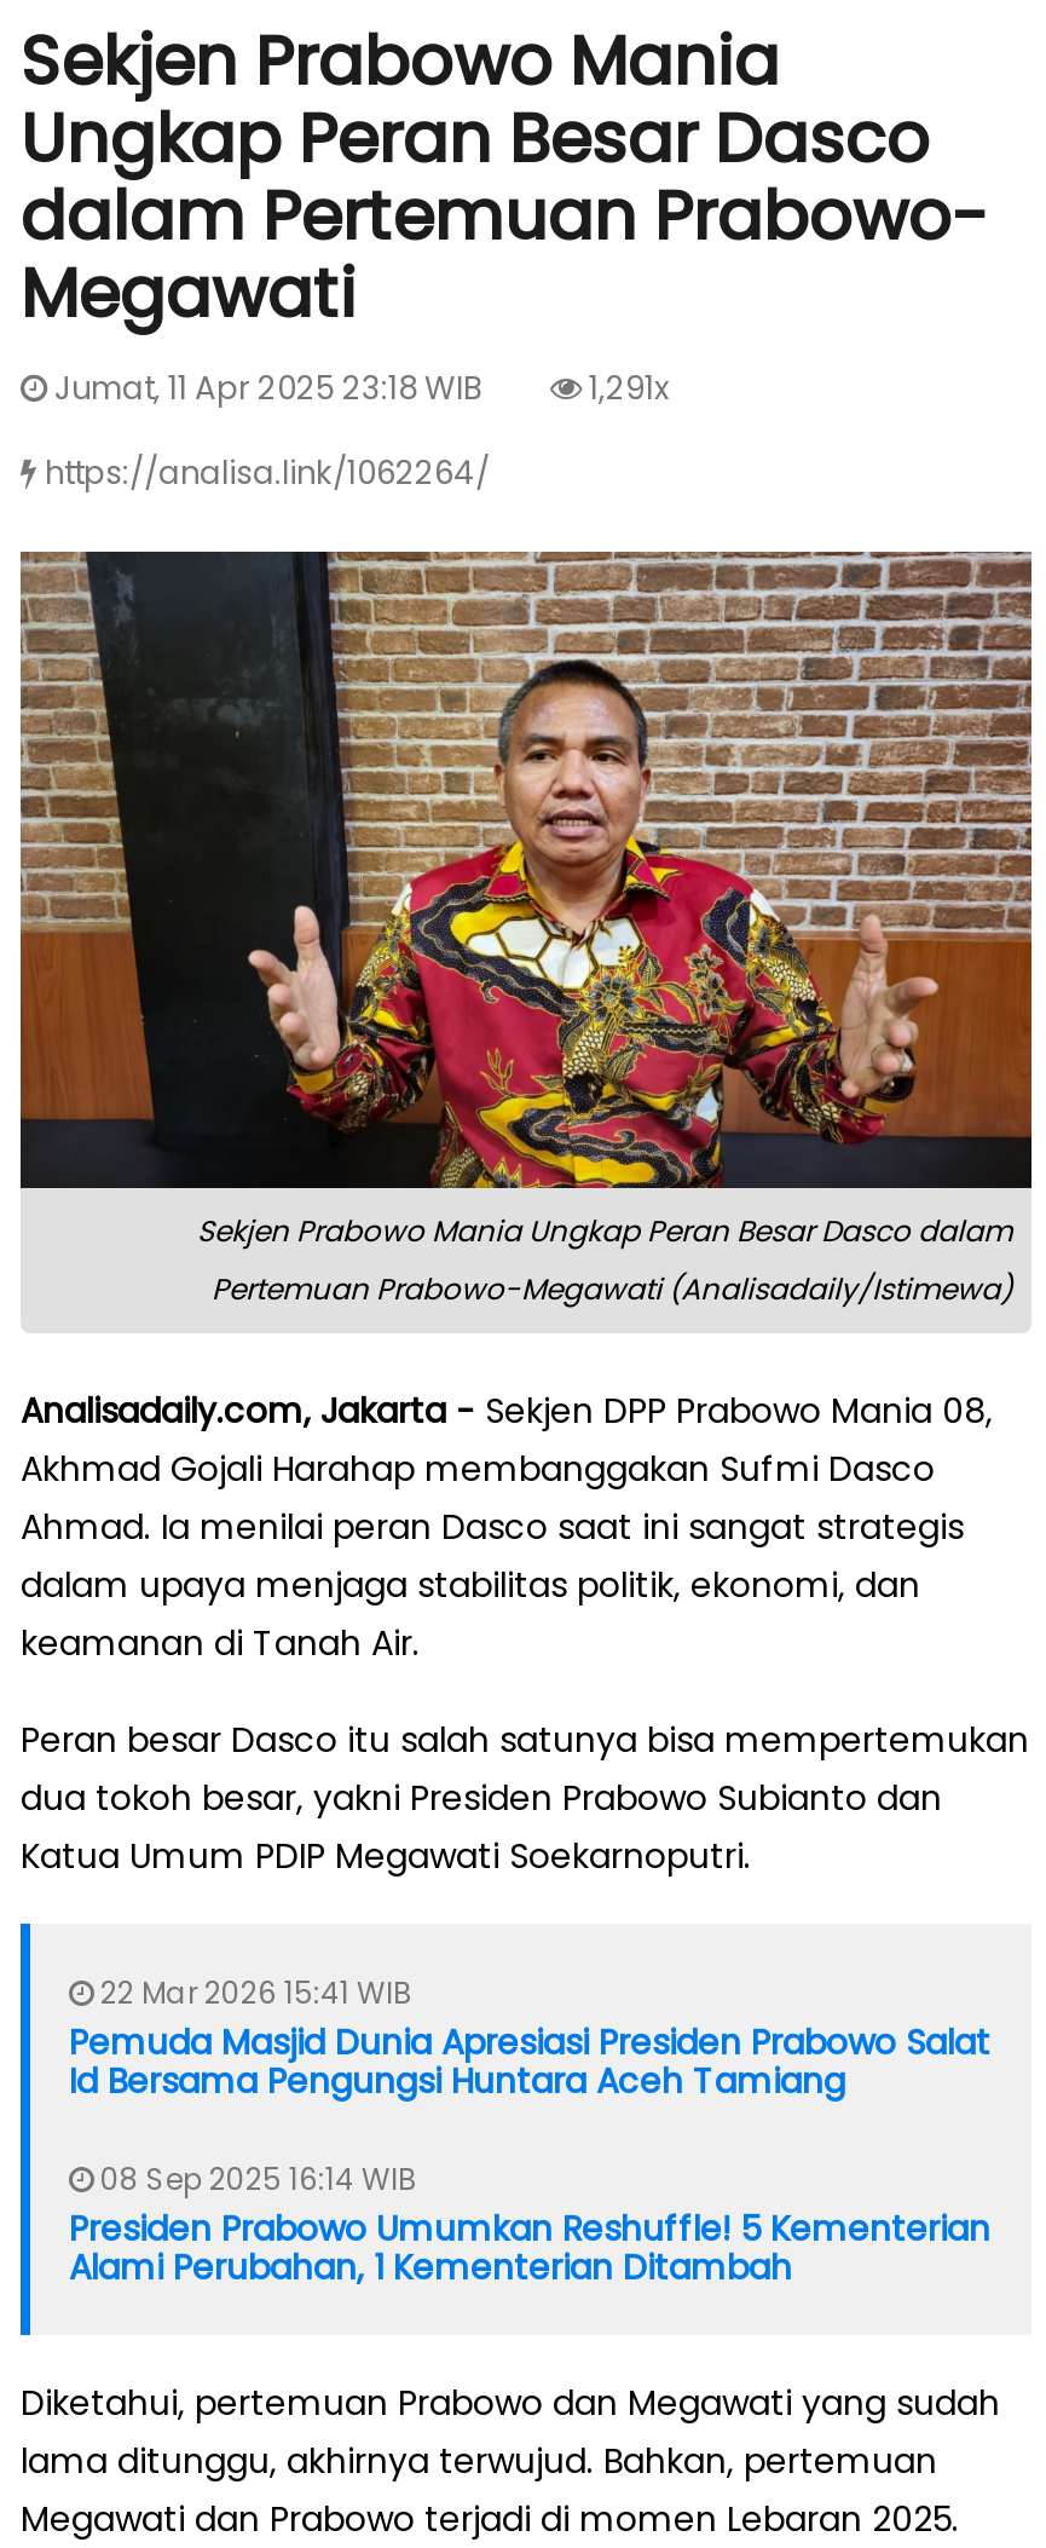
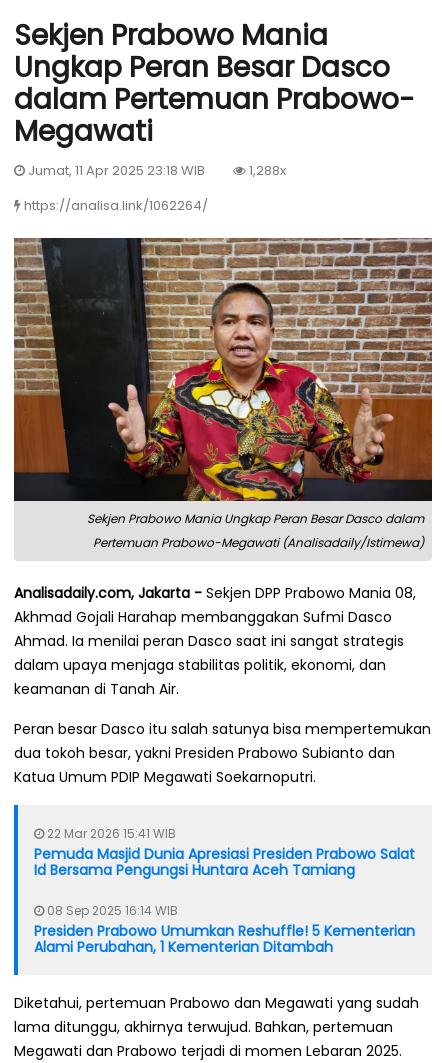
- 1,291x
+ 1,288x
